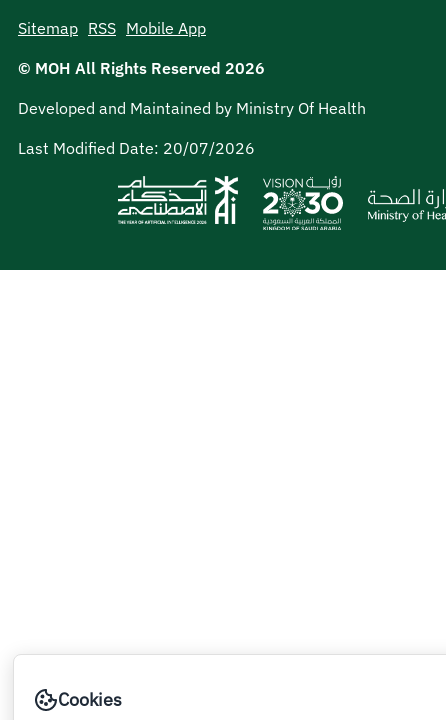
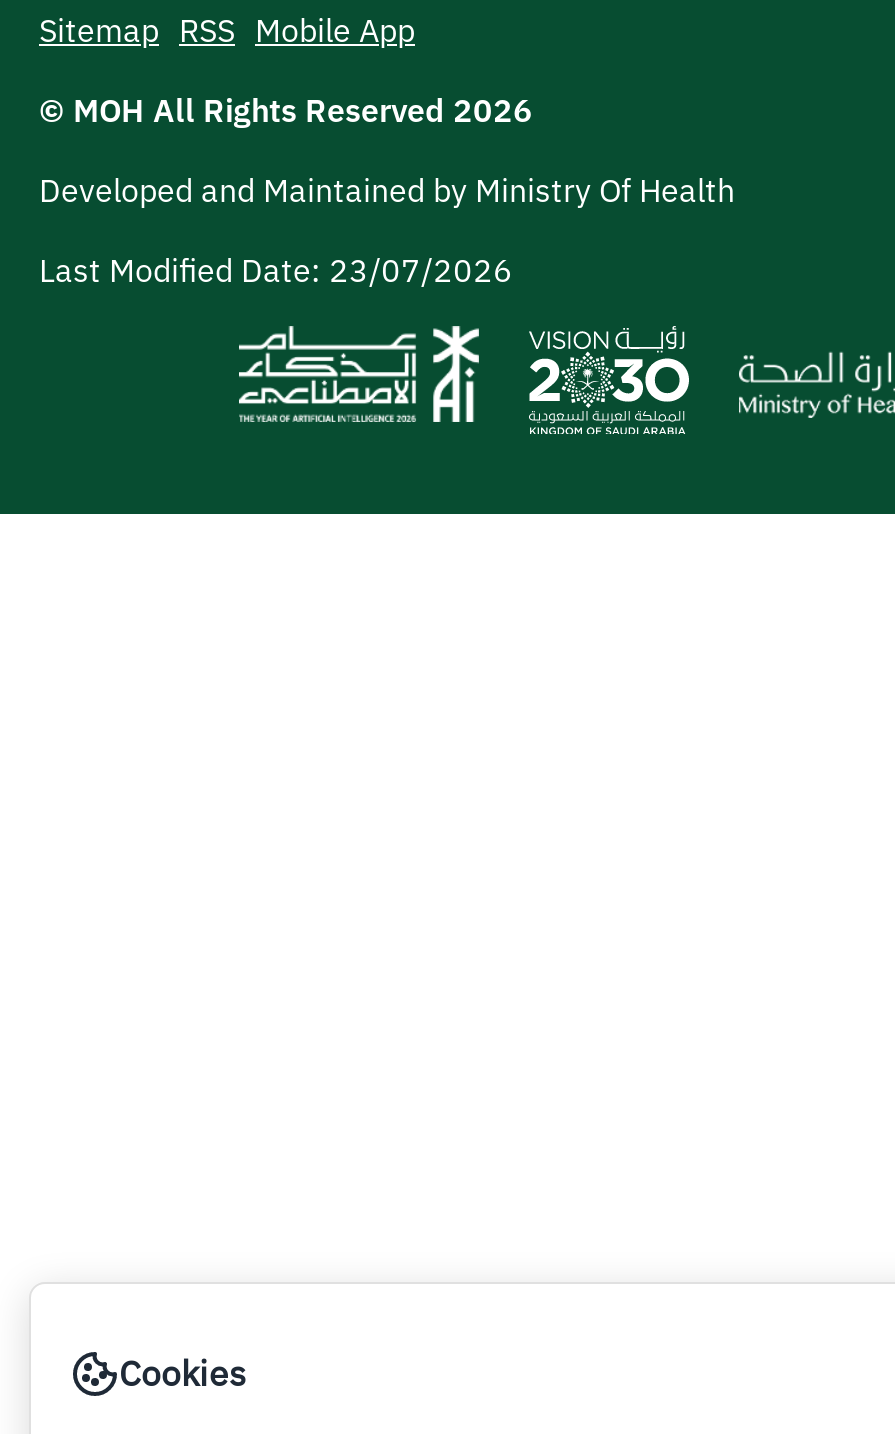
- Last Modified Date: 20/07/2026
+ Last Modified Date: 23/07/2026
